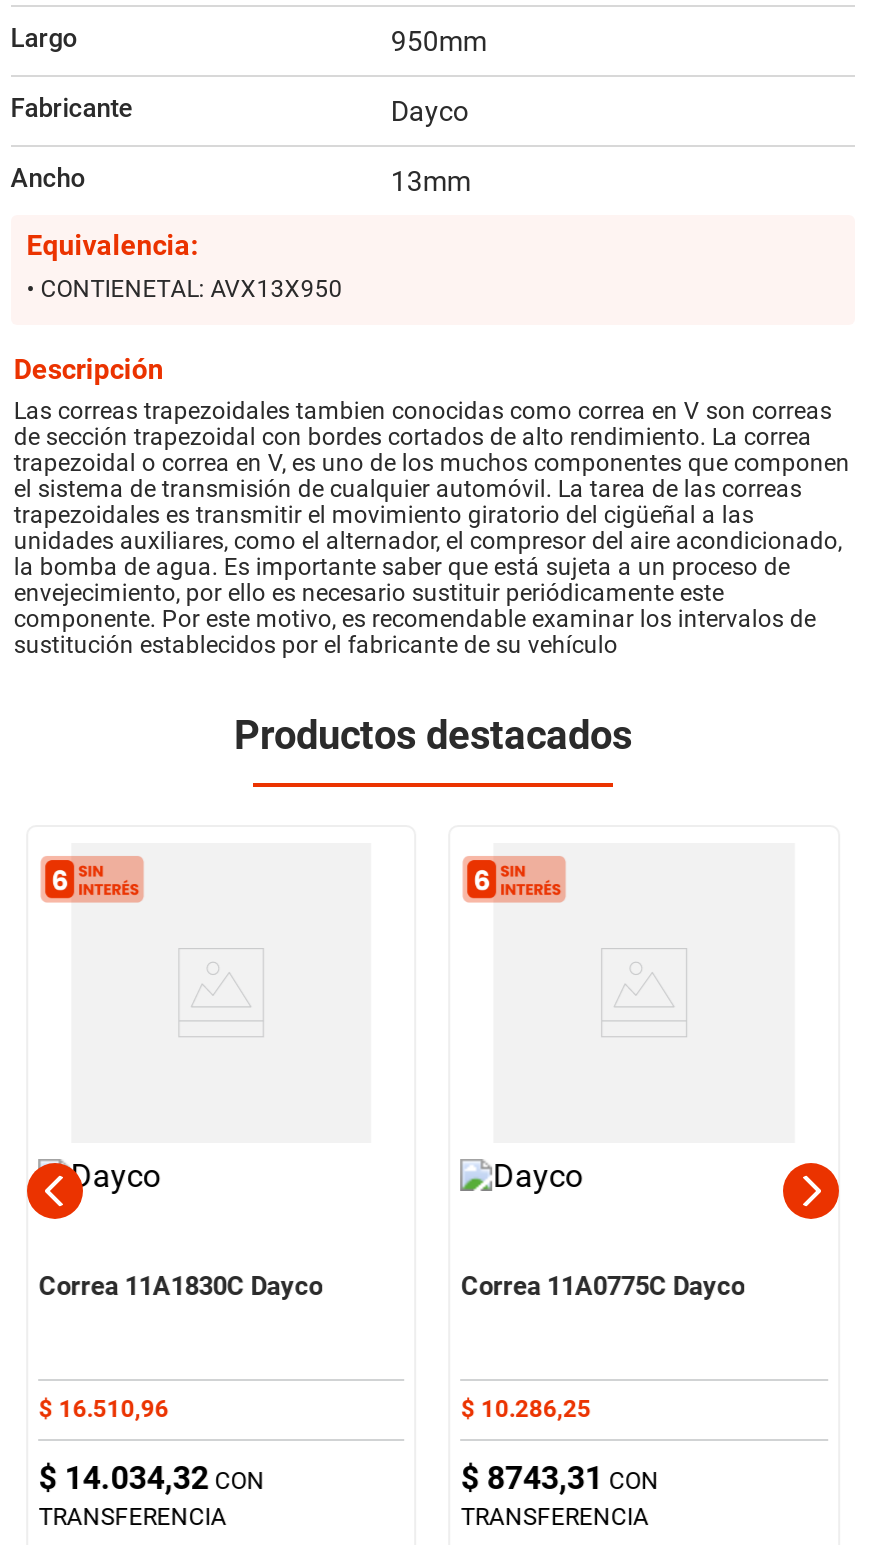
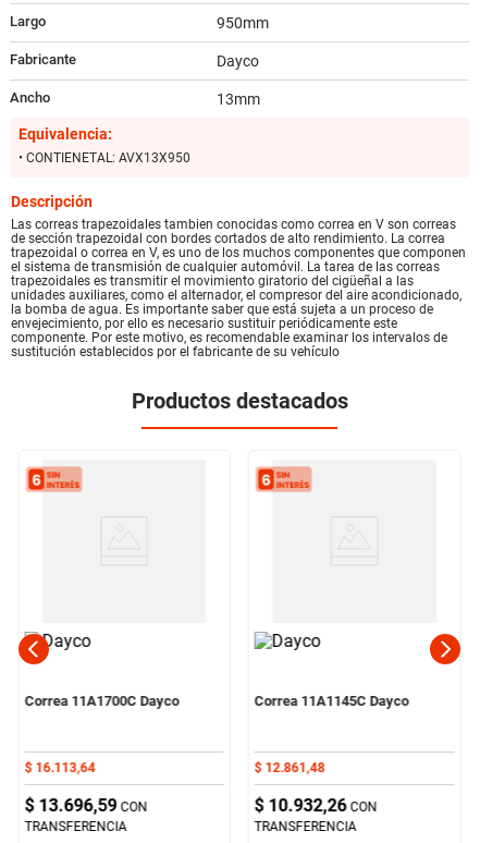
- Correa 11A1830C Dayco
+ Correa 11A1700C Dayco

- Correa 11A0775C Dayco
+ Correa 11A1145C Dayco

- $ 16.510,96
+ $ 16.113,64

- $ 10.286,25
+ $ 12.861,48

- $ 14.034,32 CON
+ $ 13.696,59 CON

- $ 8743,31 CON
+ $ 10.932,26 CON
